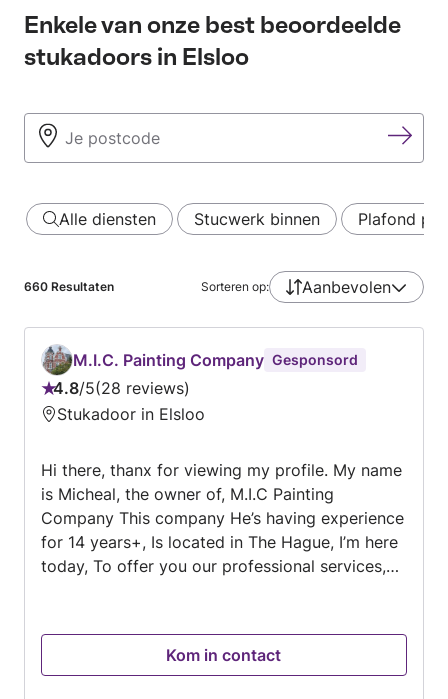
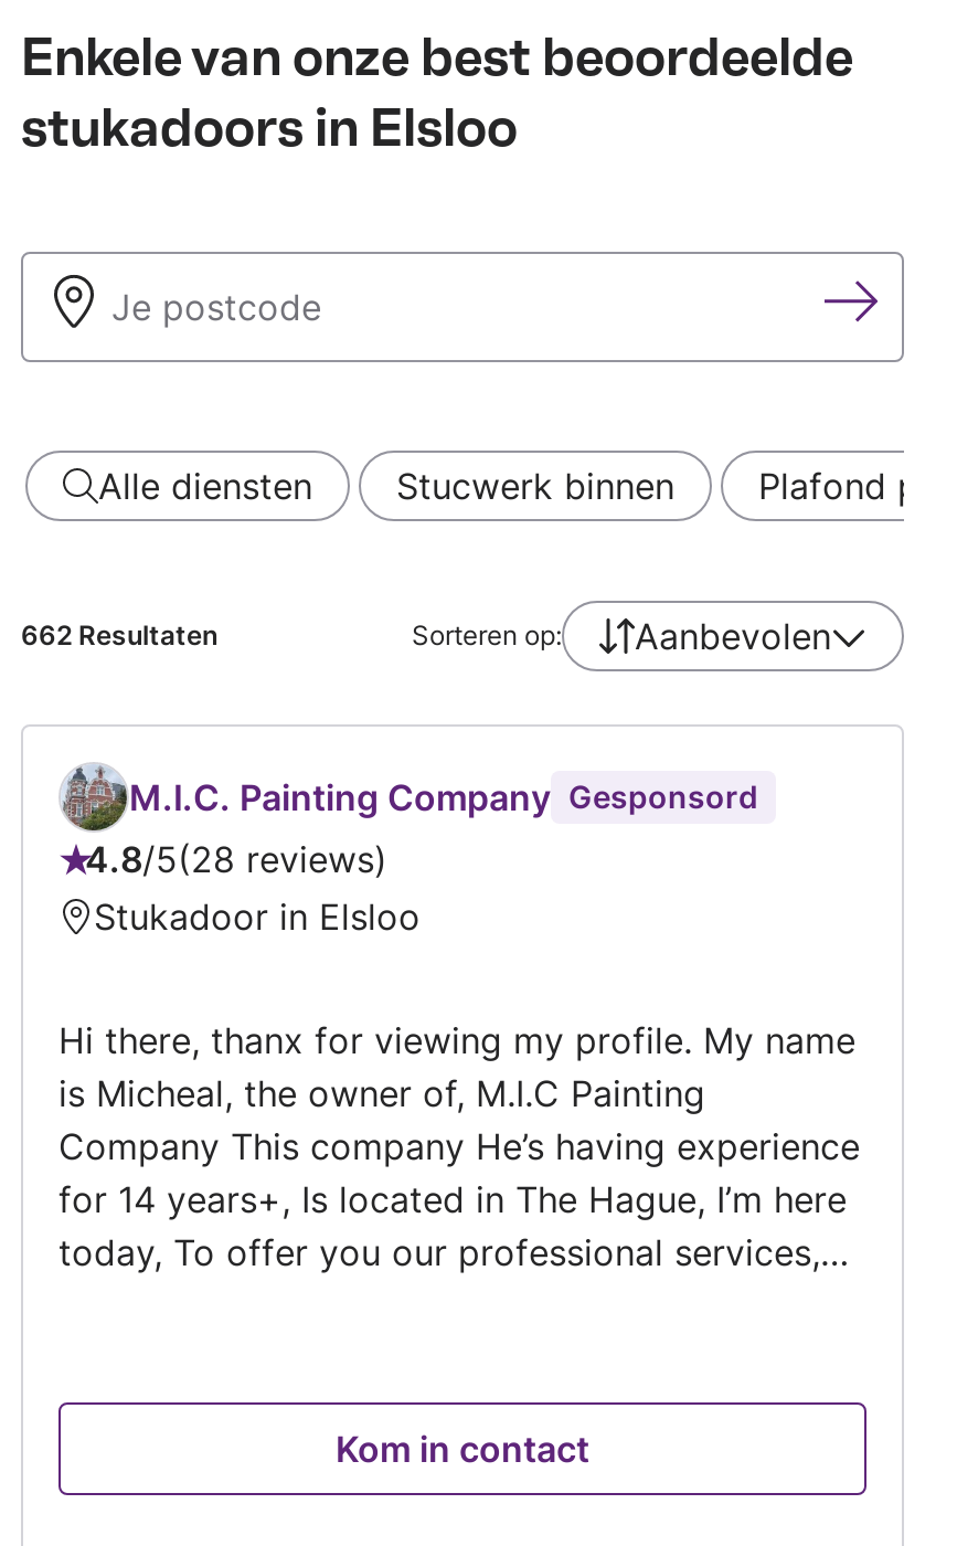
- 660 Resultaten
+ 662 Resultaten
